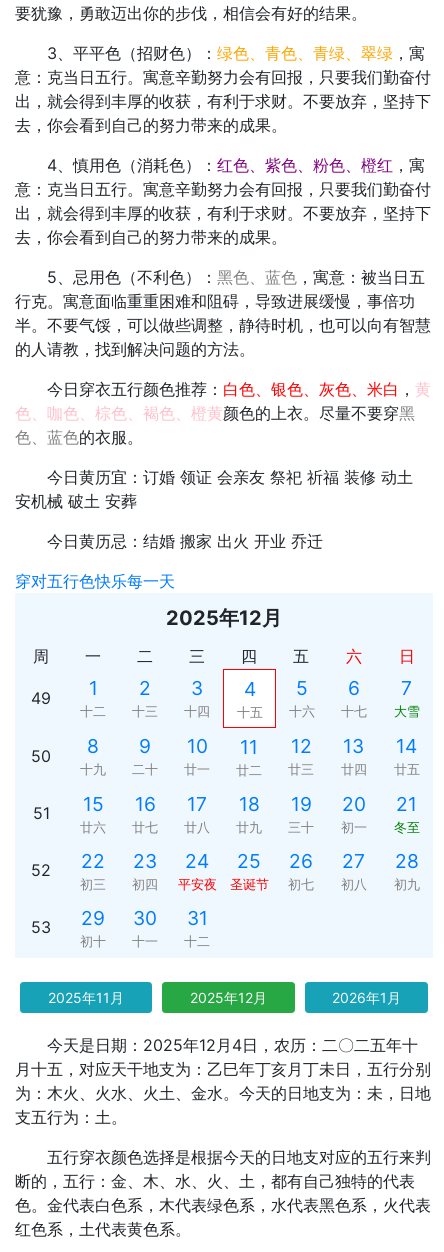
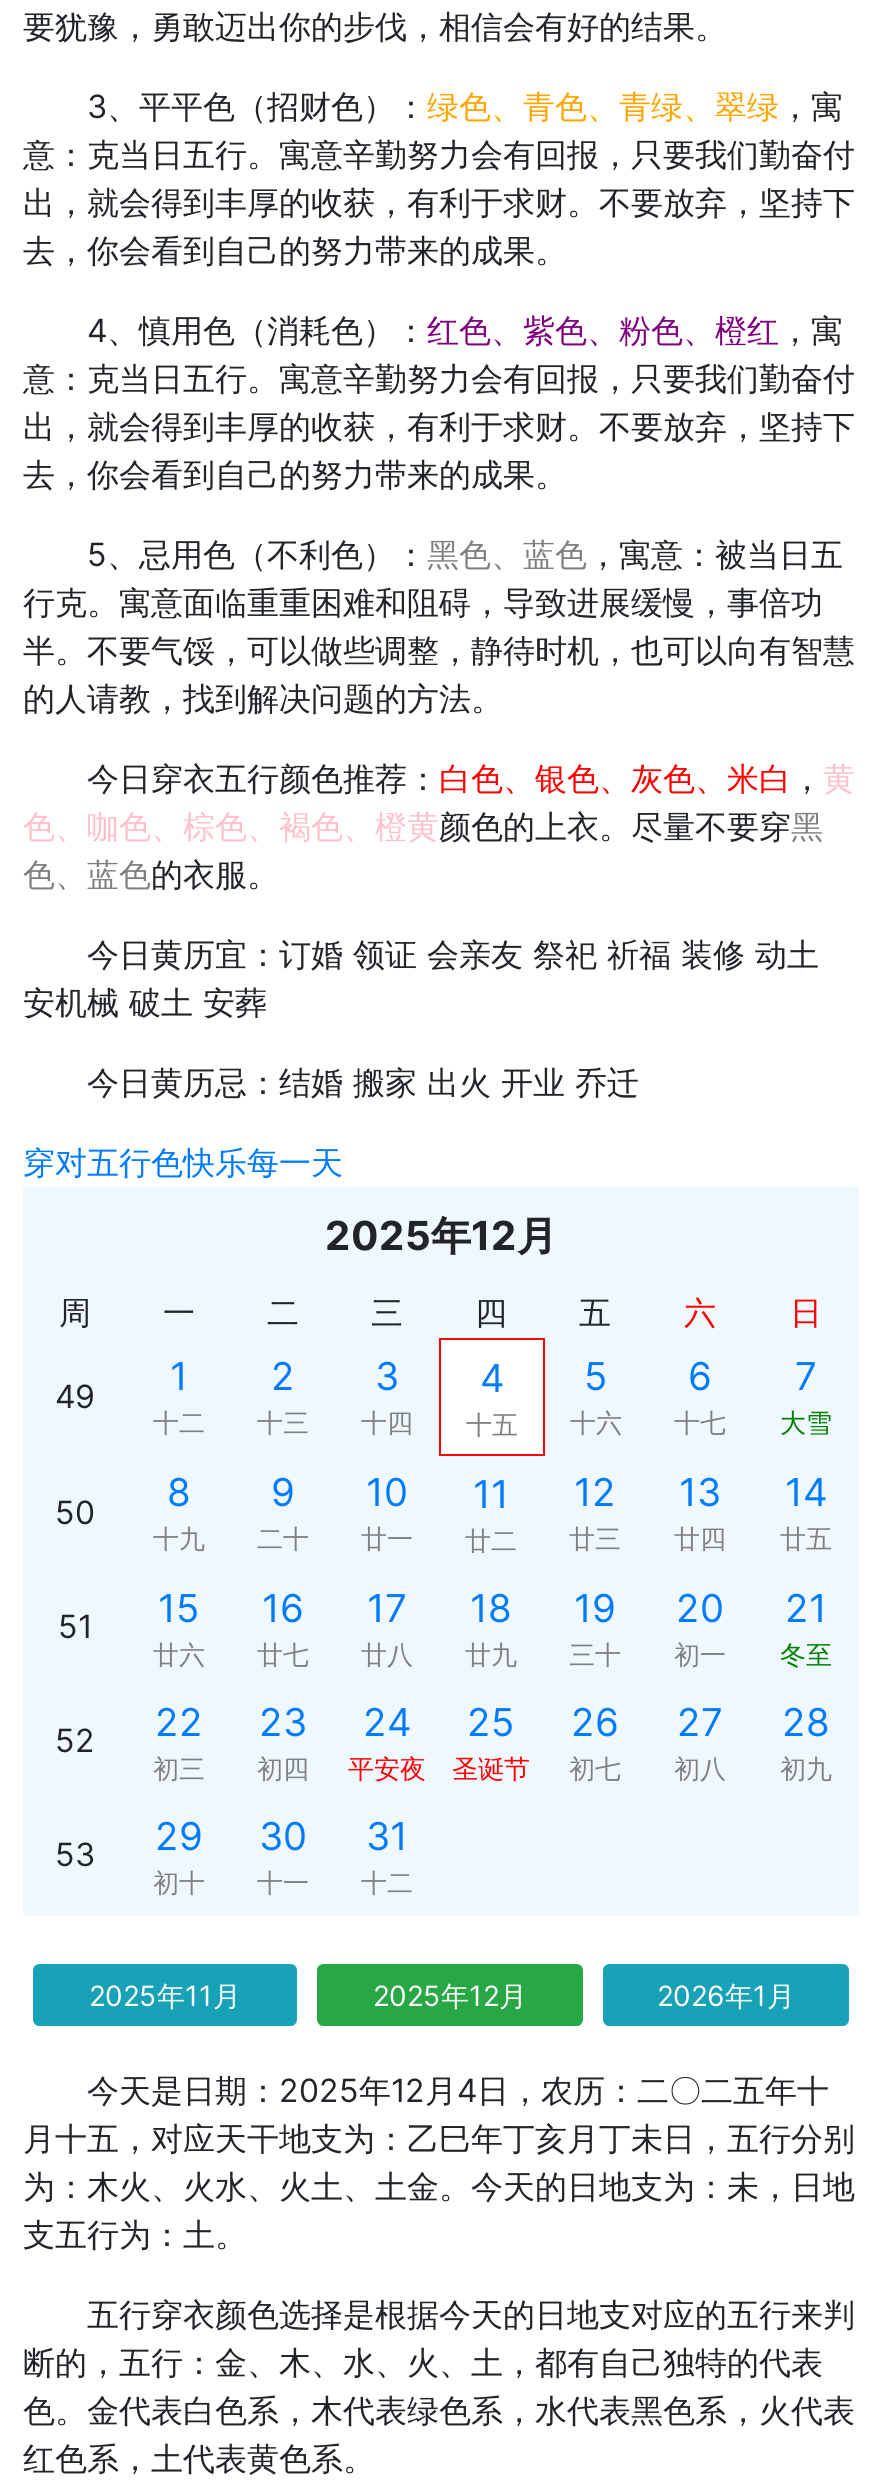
- 为：木火、火水、火土、金水。今天的日地支为：未，日地
+ 为：木火、火水、火土、土金。今天的日地支为：未，日地
